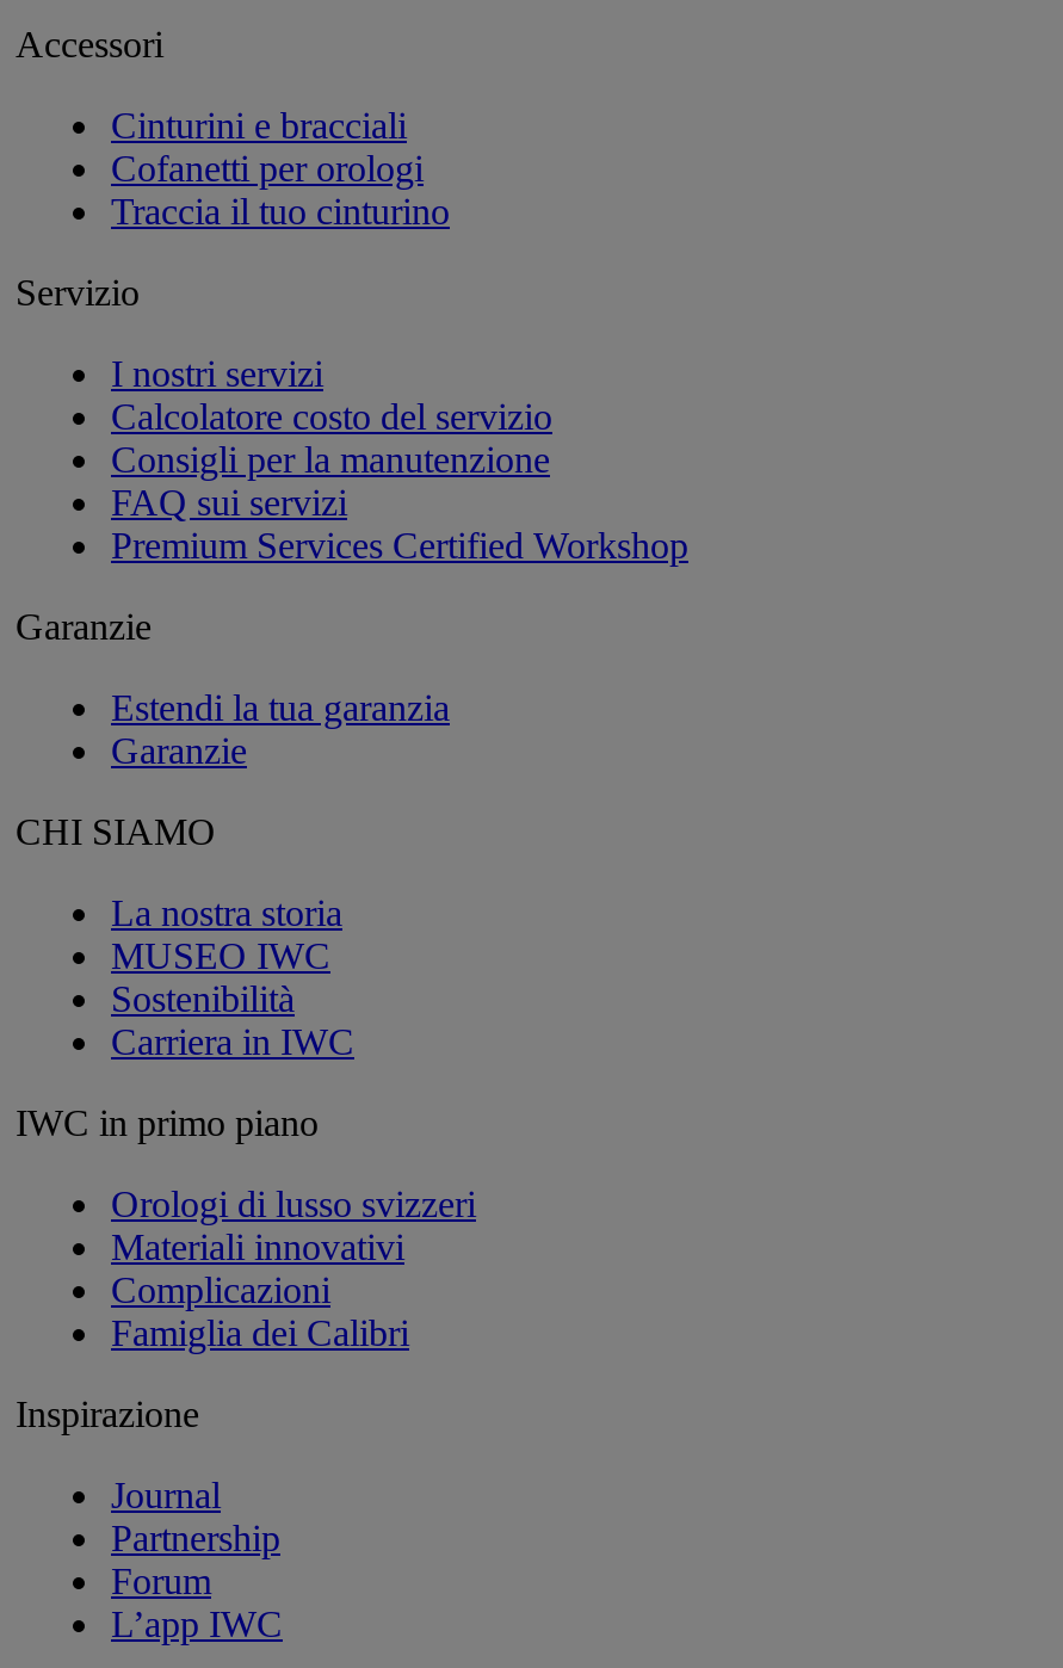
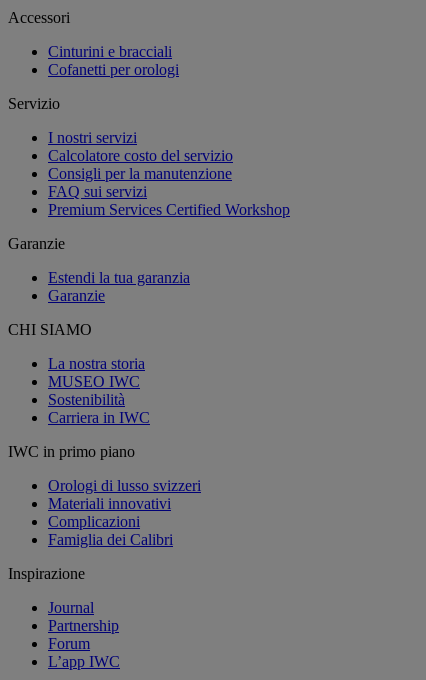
- Traccia il tuo cinturino
